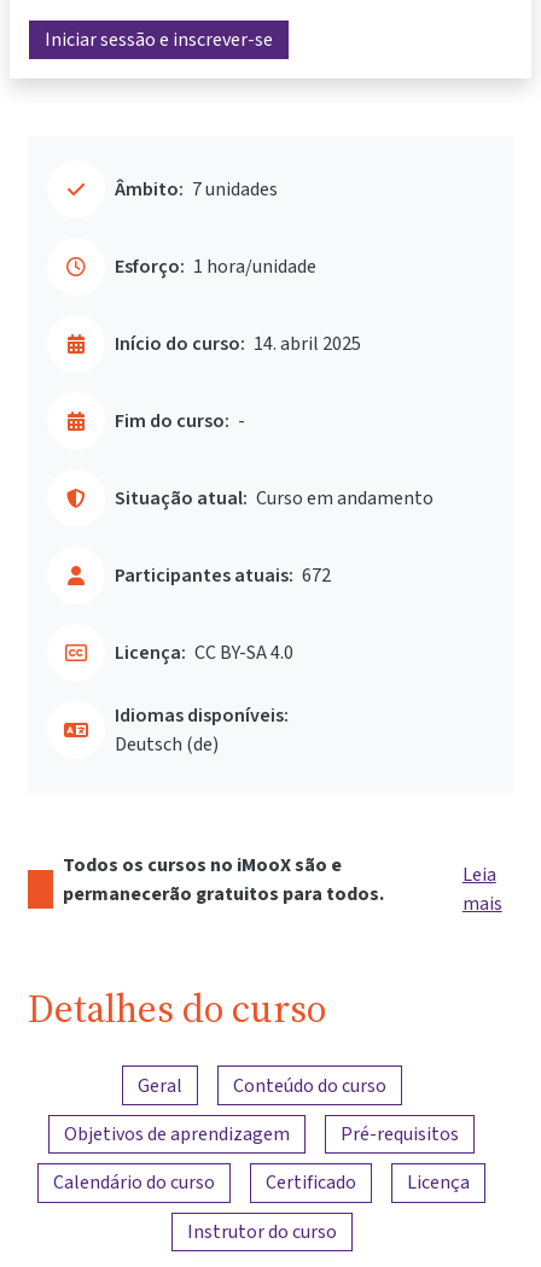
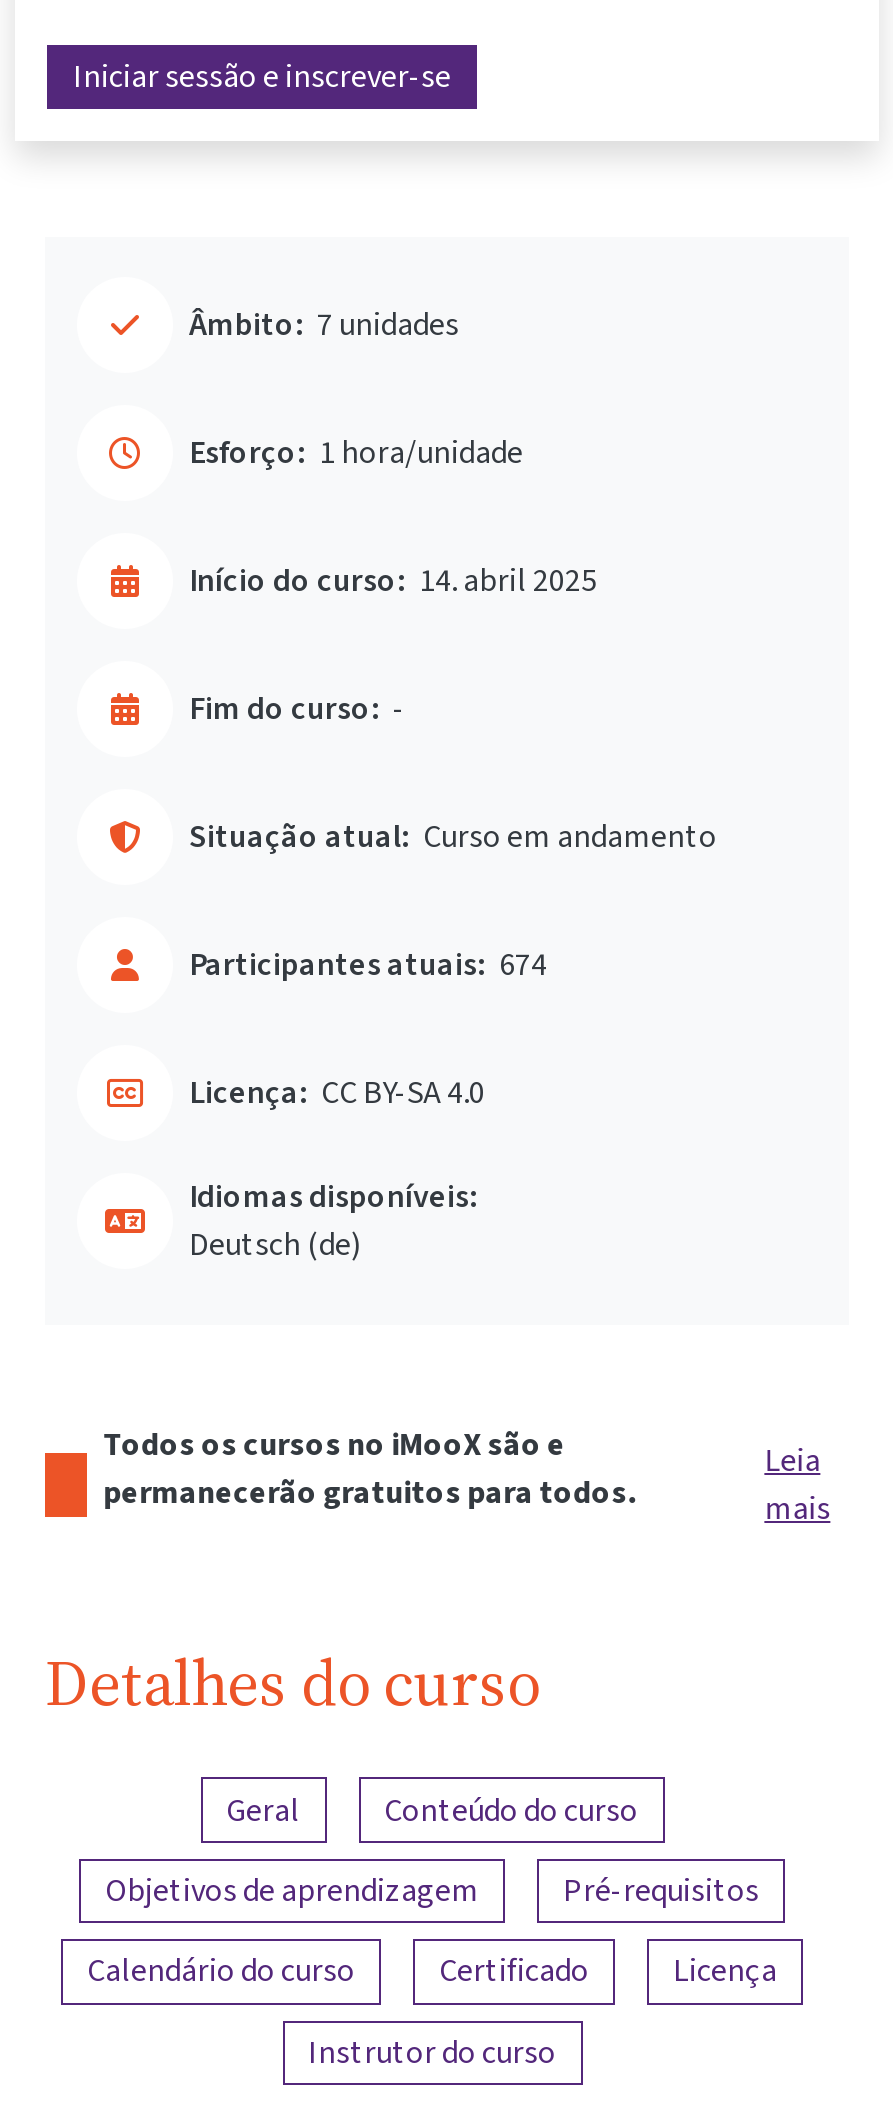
- Participantes atuais: 672
+ Participantes atuais: 674
